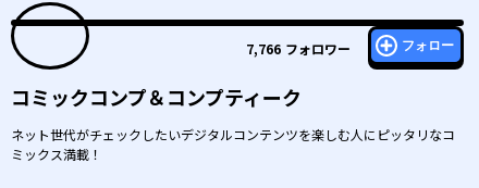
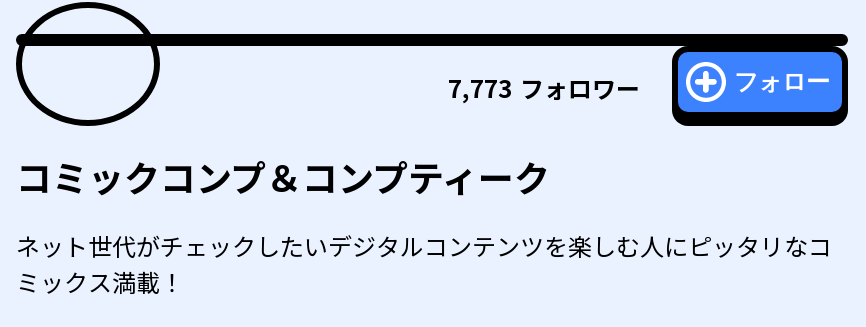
- 7,766 フォロワー
+ 7,773 フォロワー
